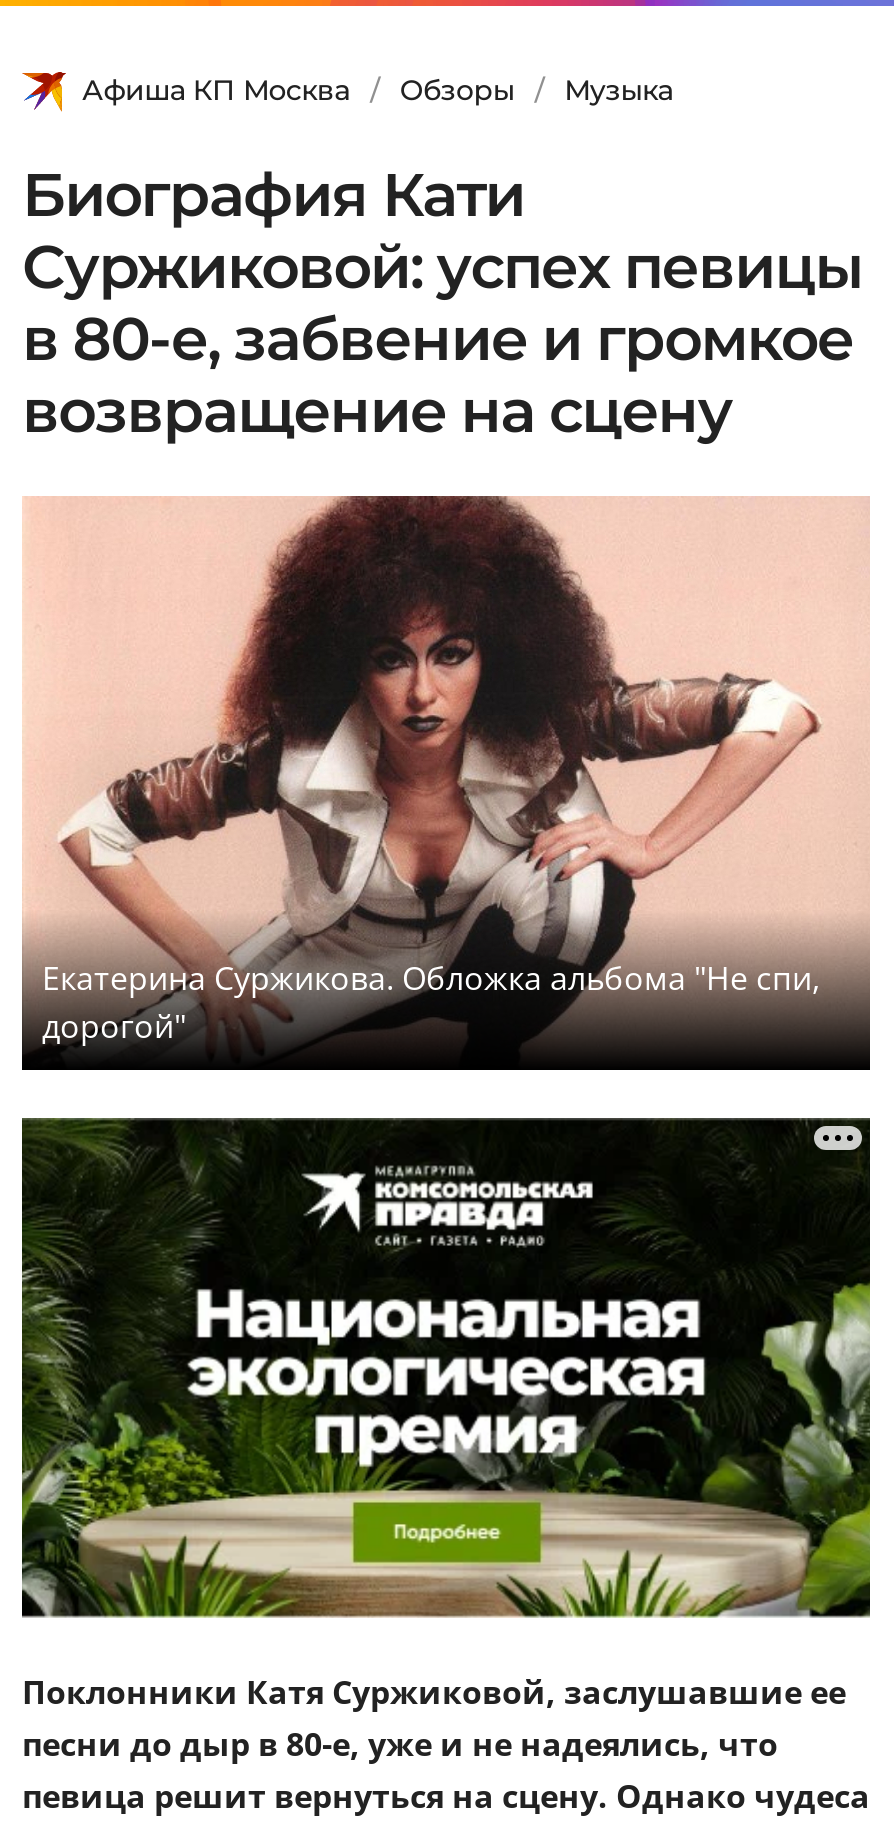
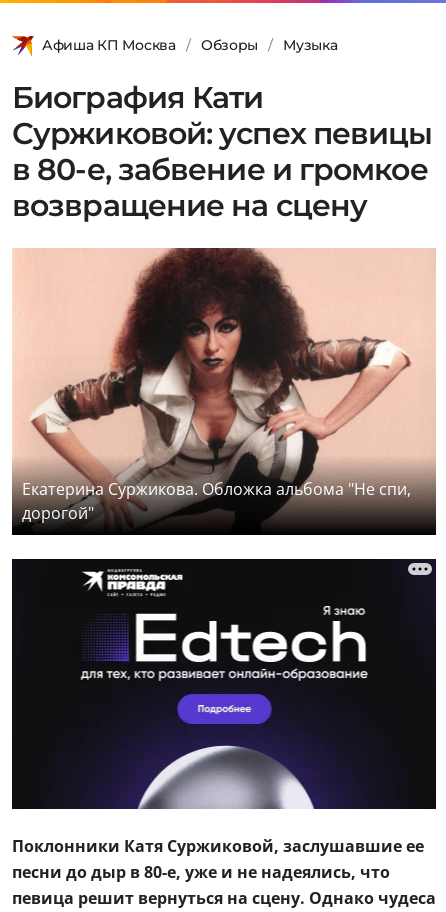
- [image]
+ [image]
